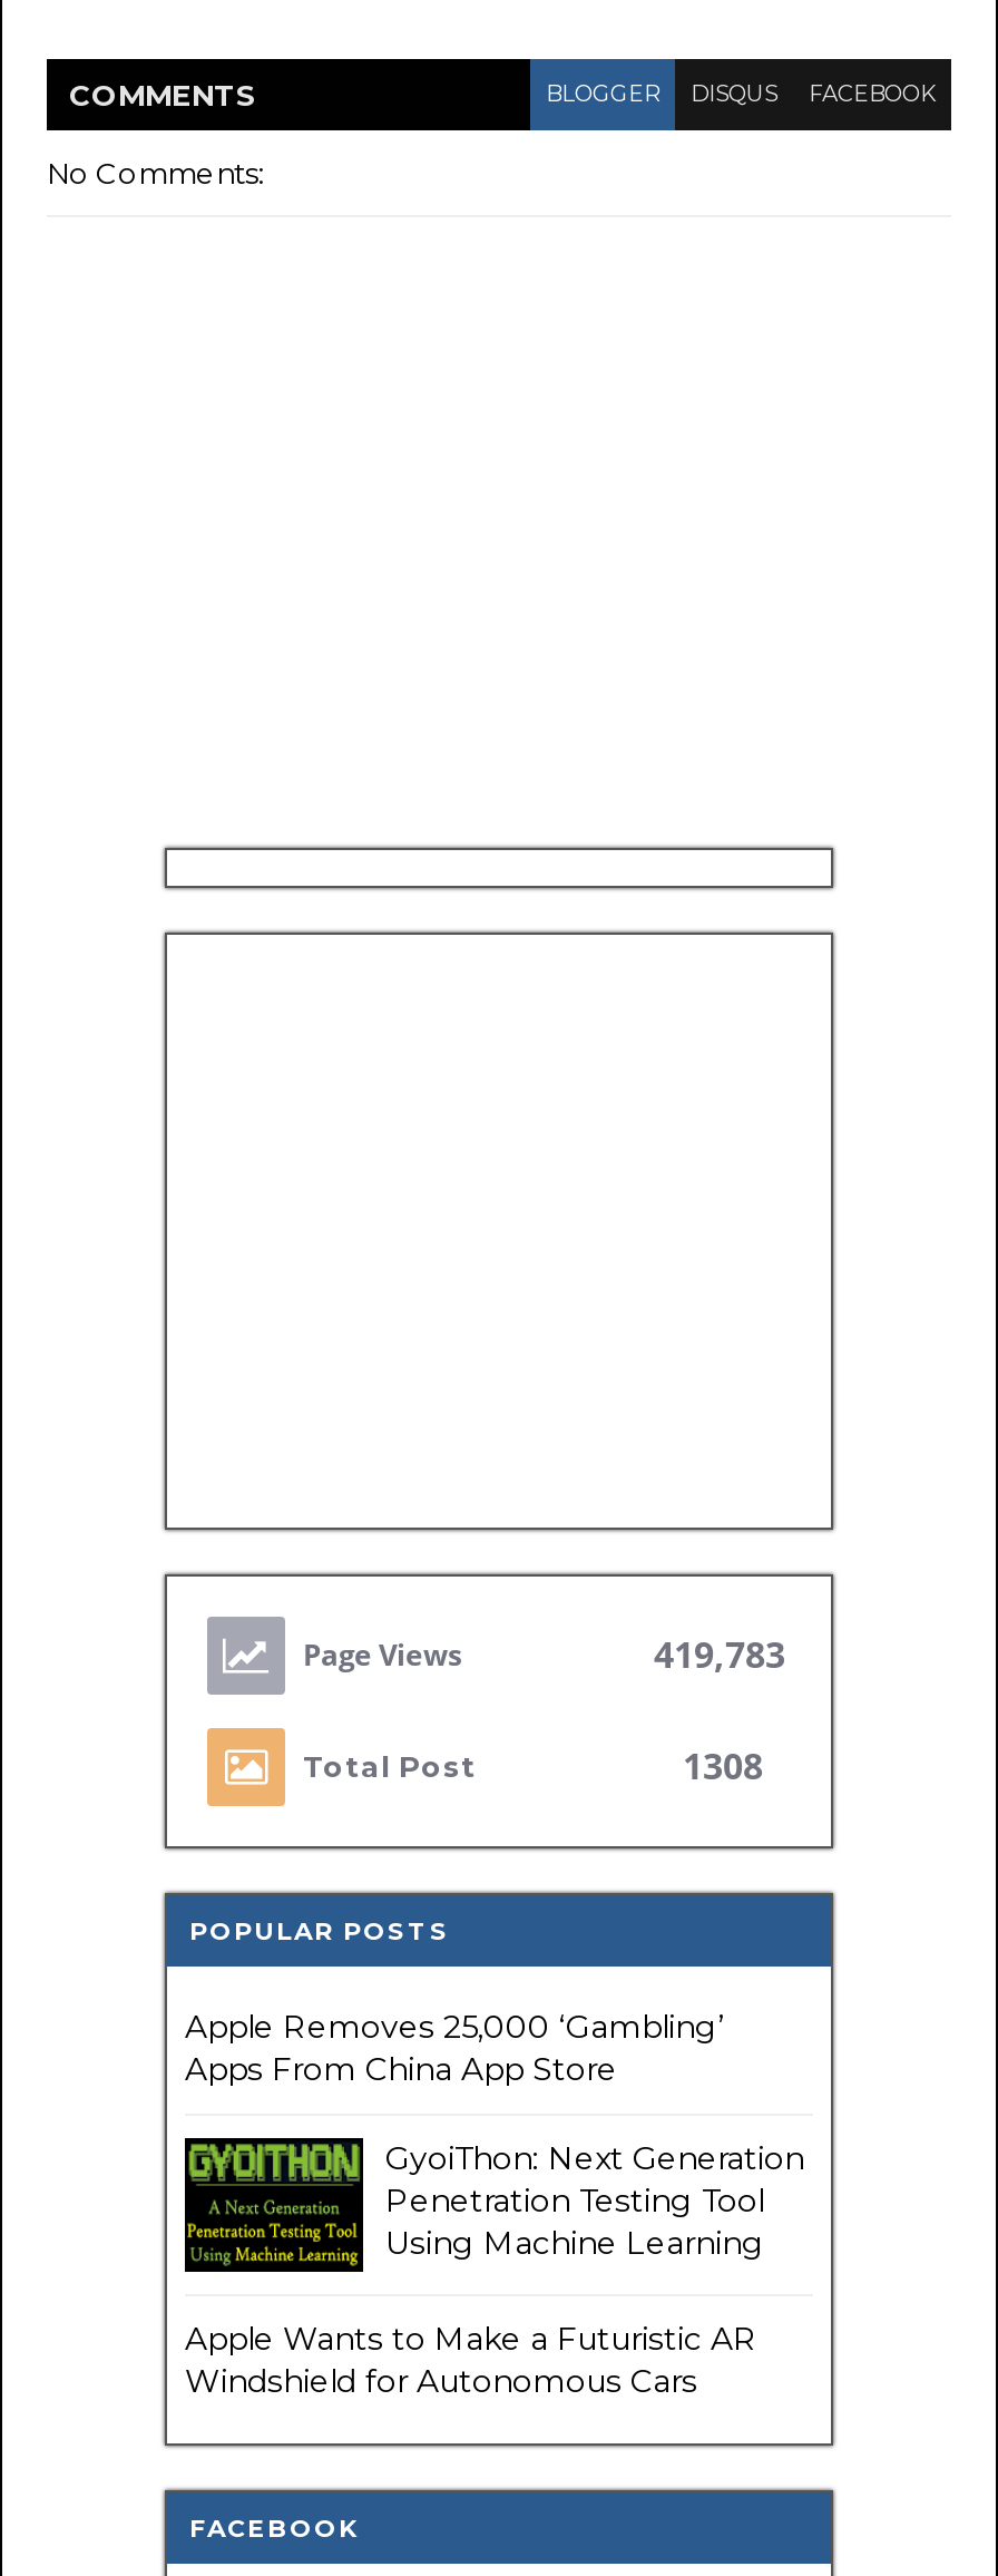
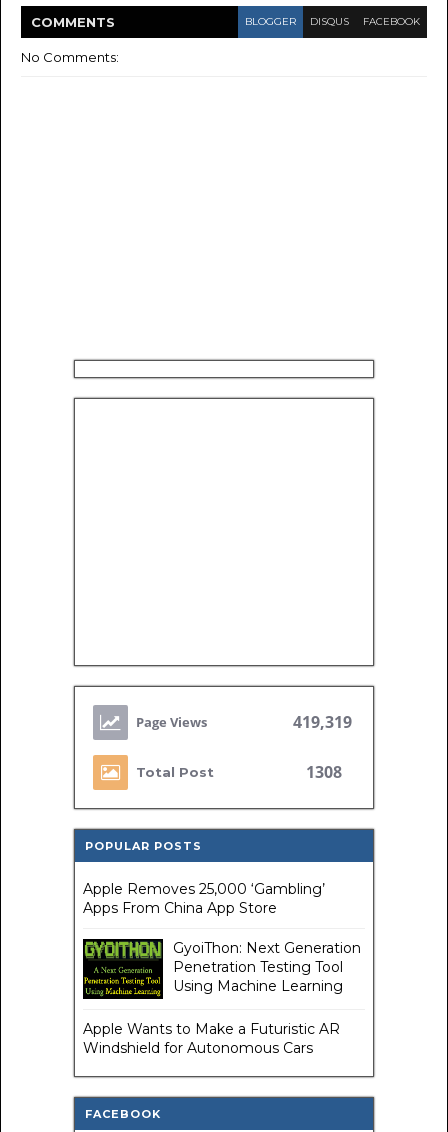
- 419,783
+ 419,319
